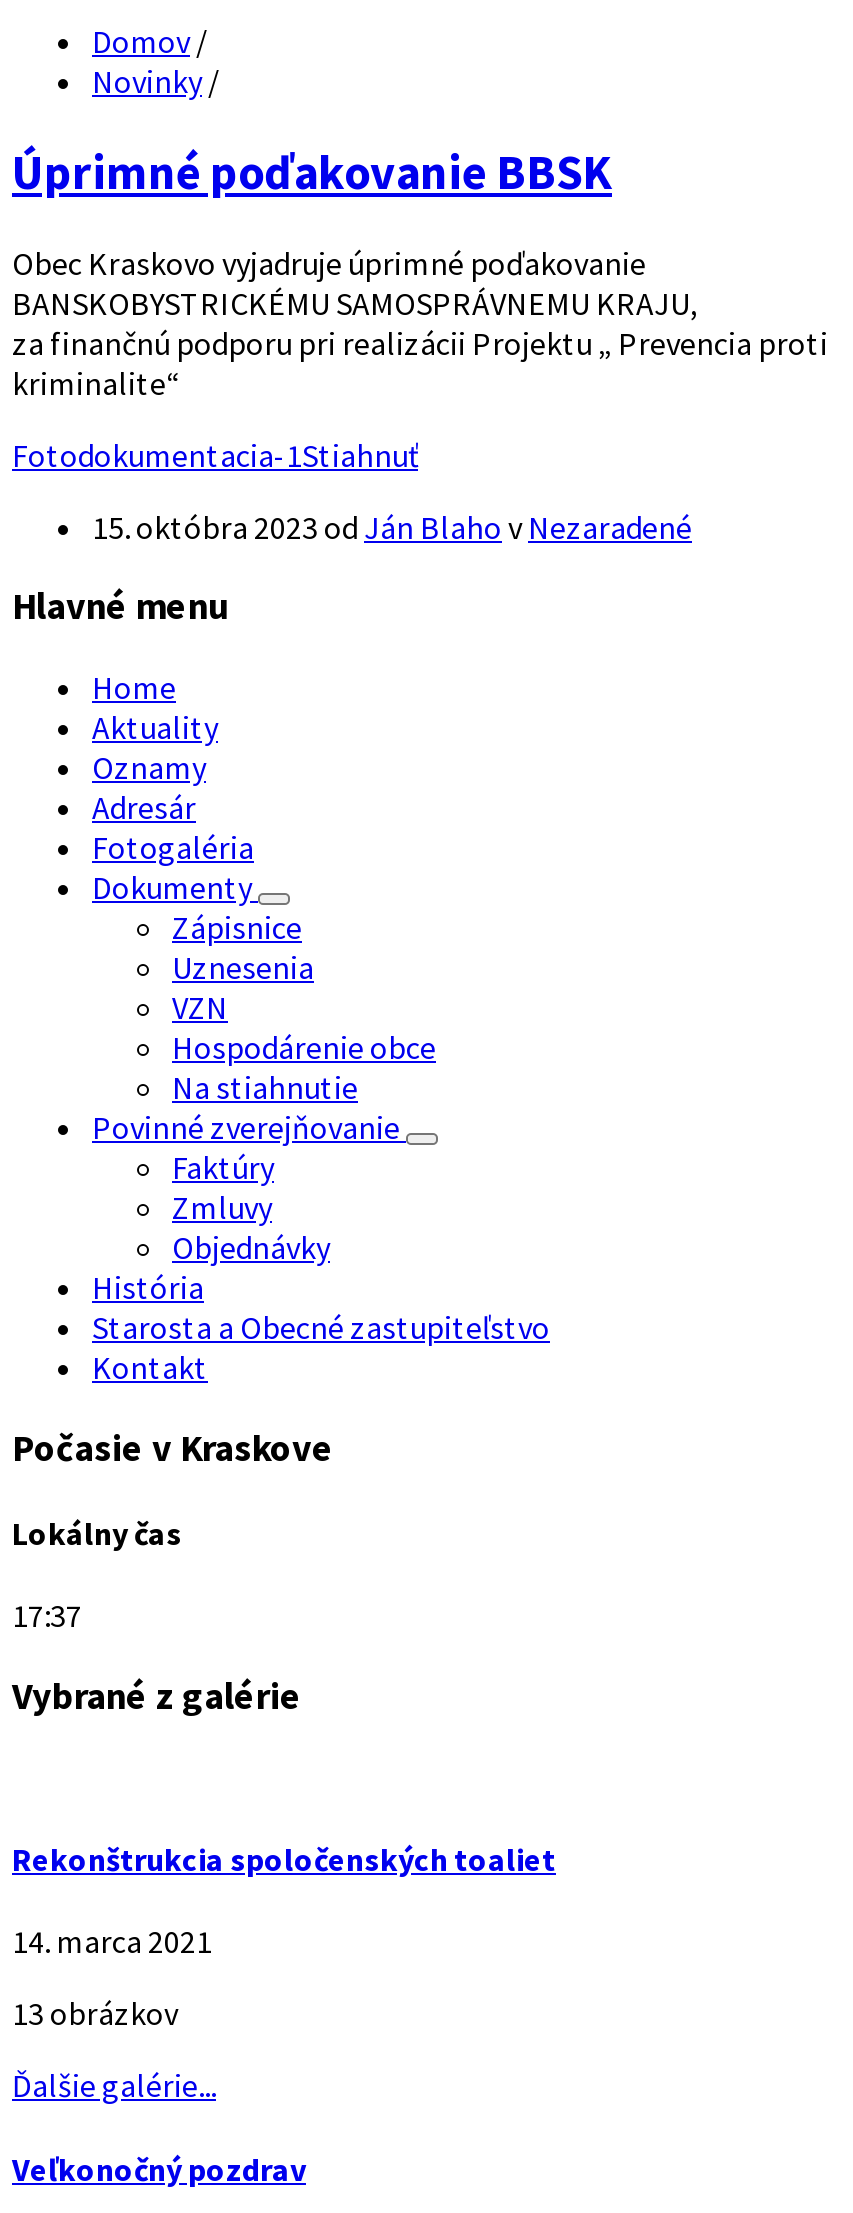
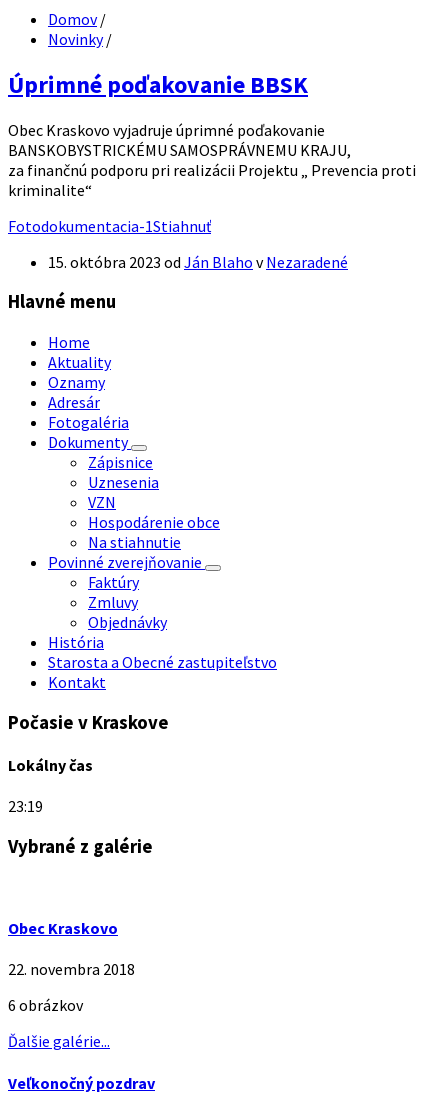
- 17:37
+ 23:19

- Rekonštrukcia spoločenských toaliet
+ Obec Kraskovo

- 14. marca 2021
+ 22. novembra 2018

- 13 obrázkov
+ 6 obrázkov
